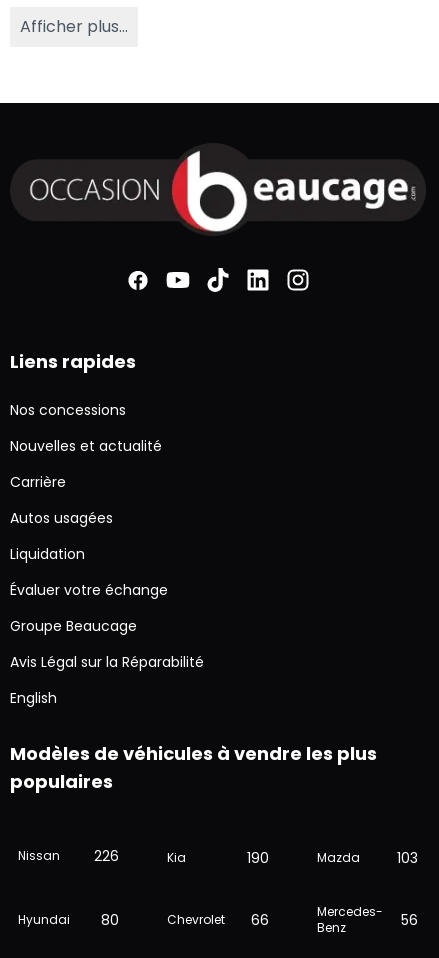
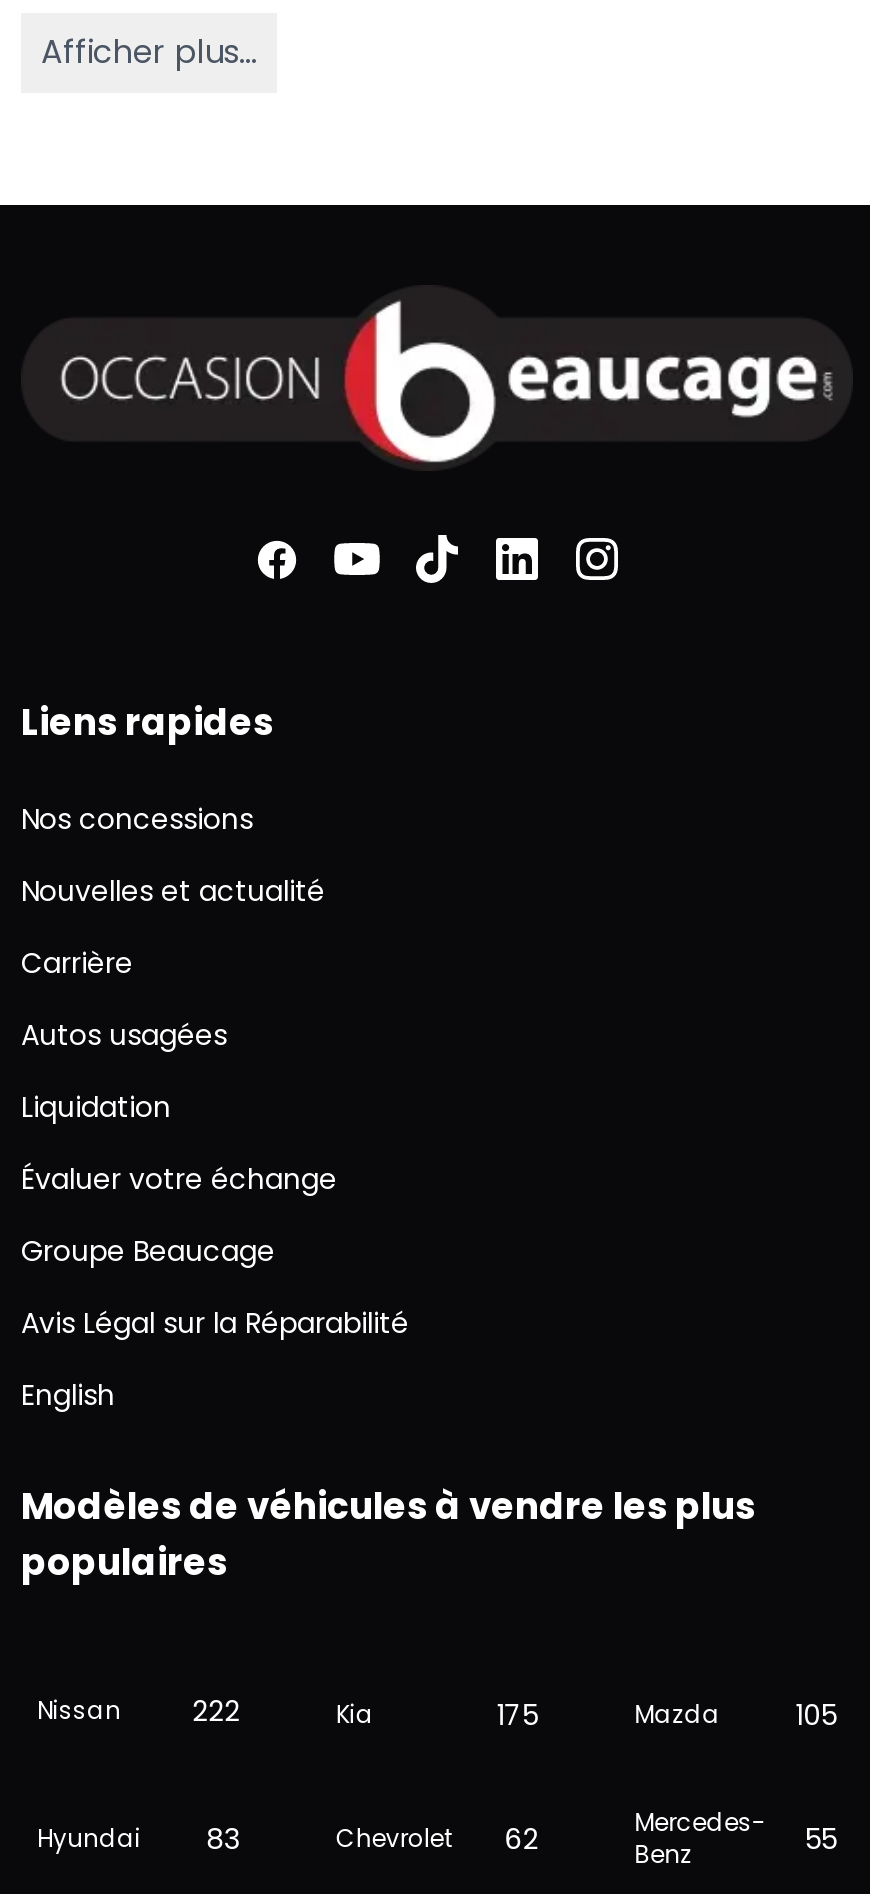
- 226
+ 222

- 190
+ 175

- 103
+ 105

- Mercedes- 56
+ Mercedes- 55

- Hyundai 80
+ Hyundai 83

- Chevrolet 66
+ Chevrolet 62
